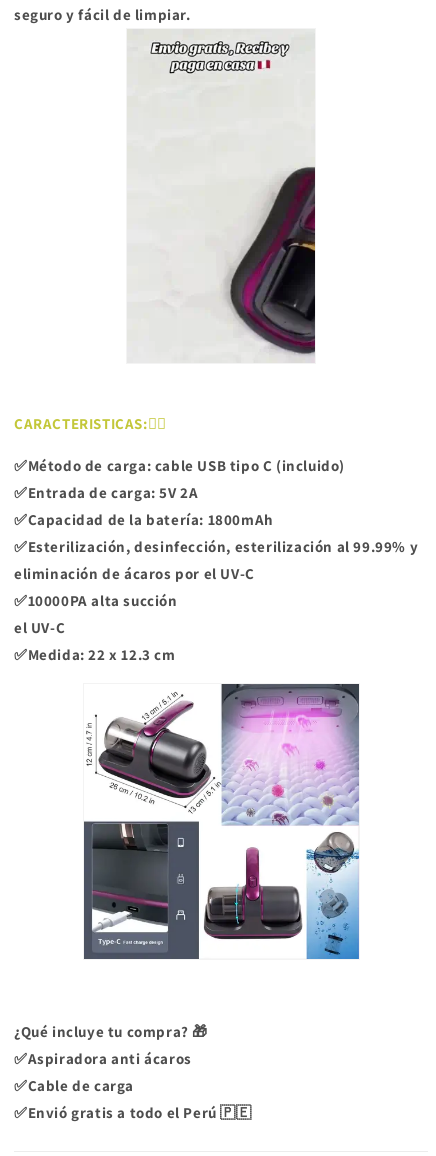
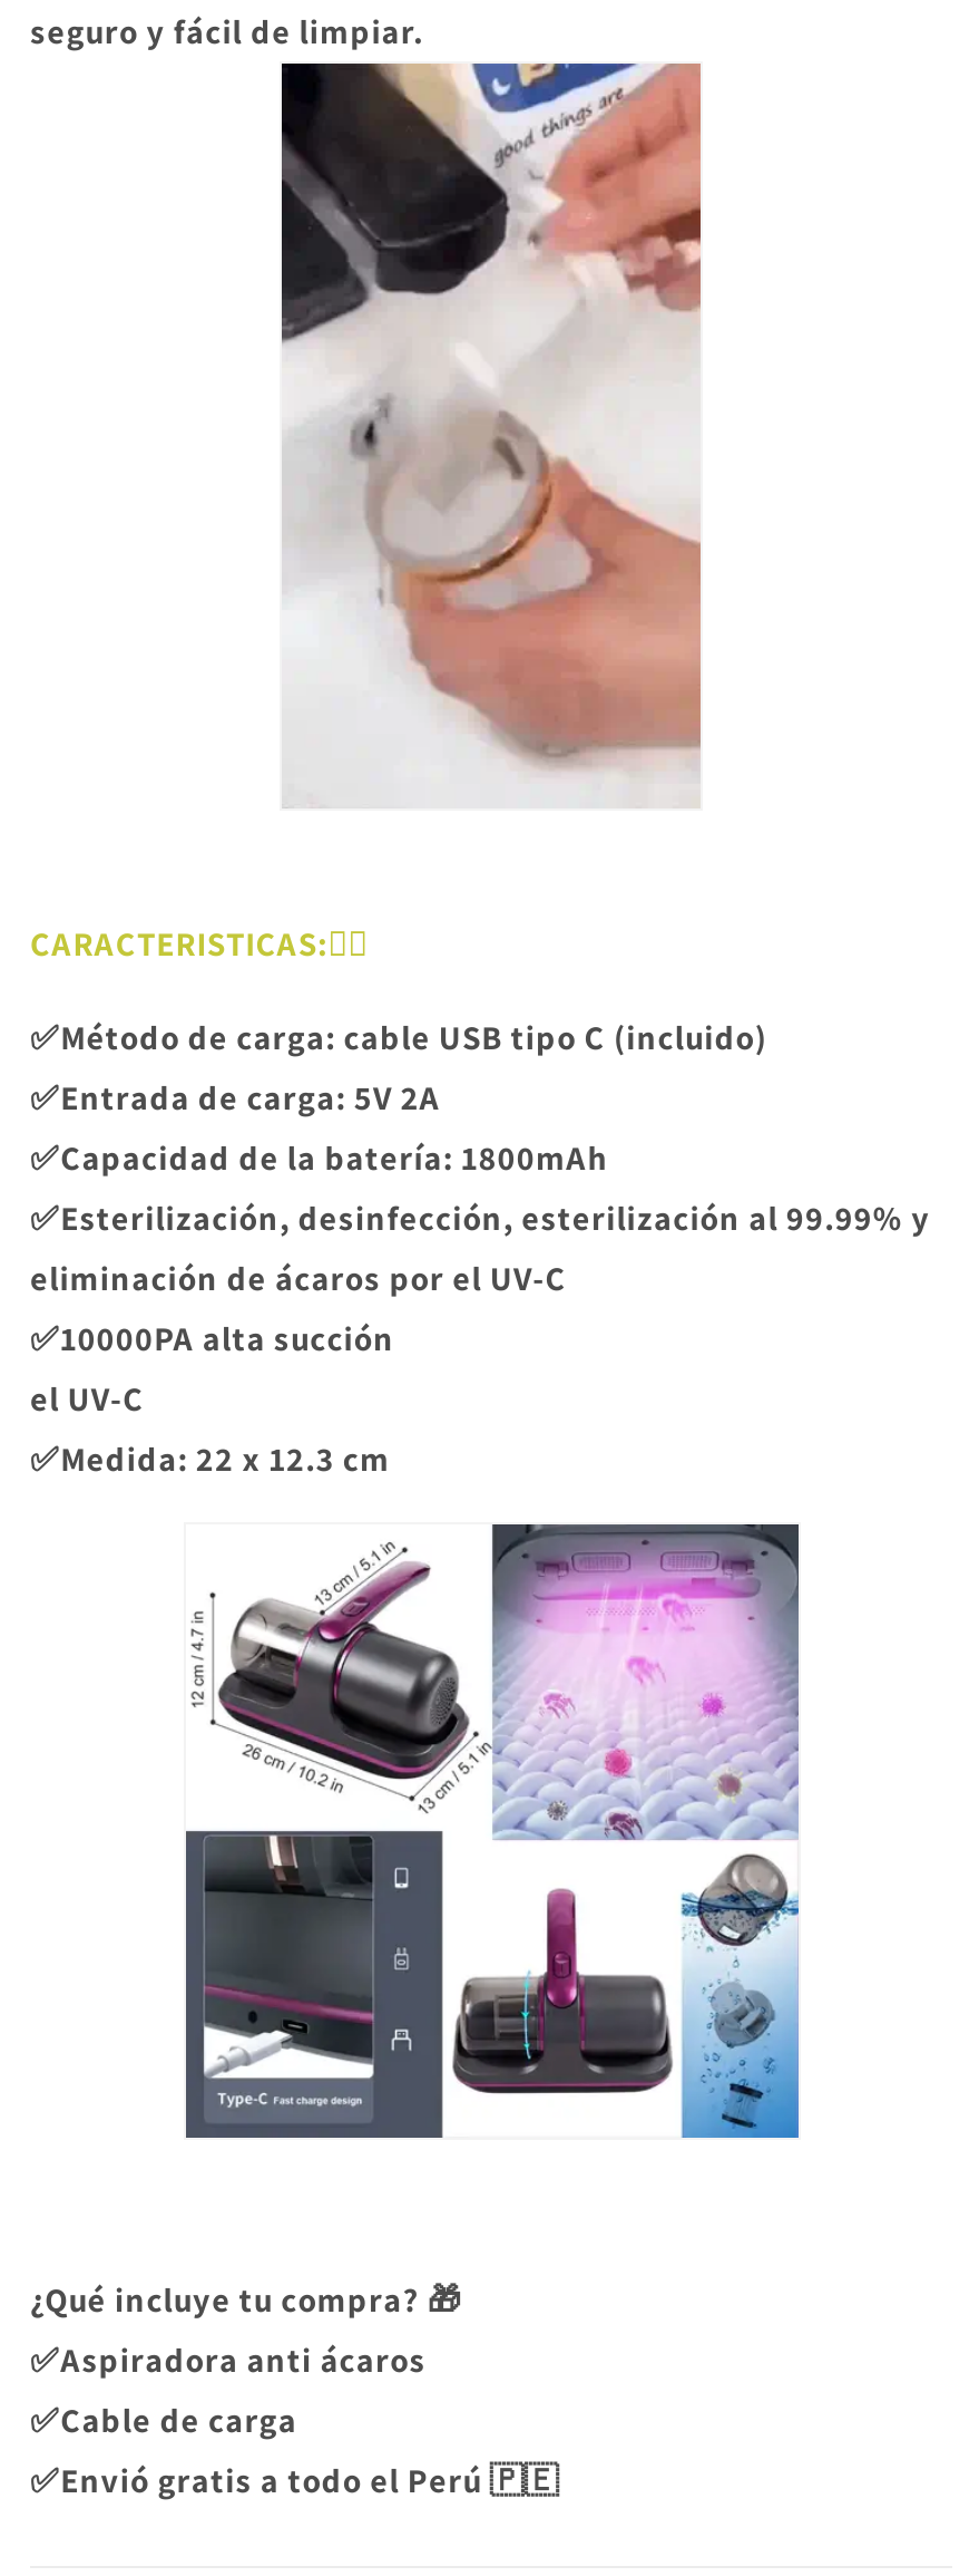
- [image]
+ [image]
